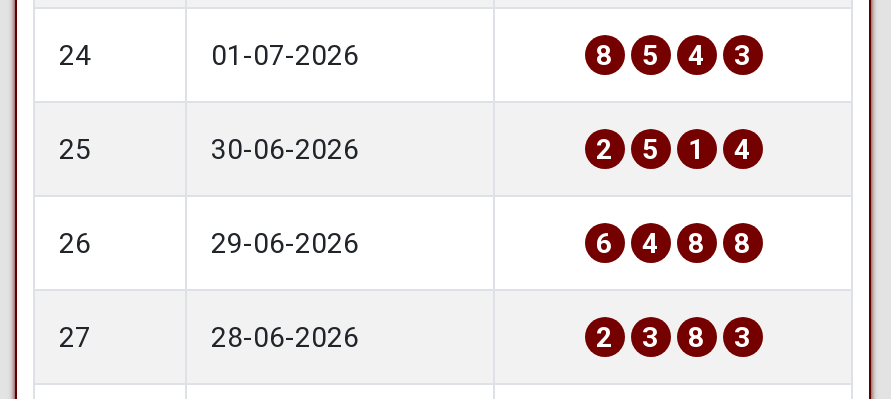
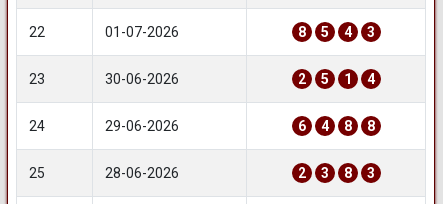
- 24
+ 22

- 25
+ 23

- 26
+ 24

- 27
+ 25
